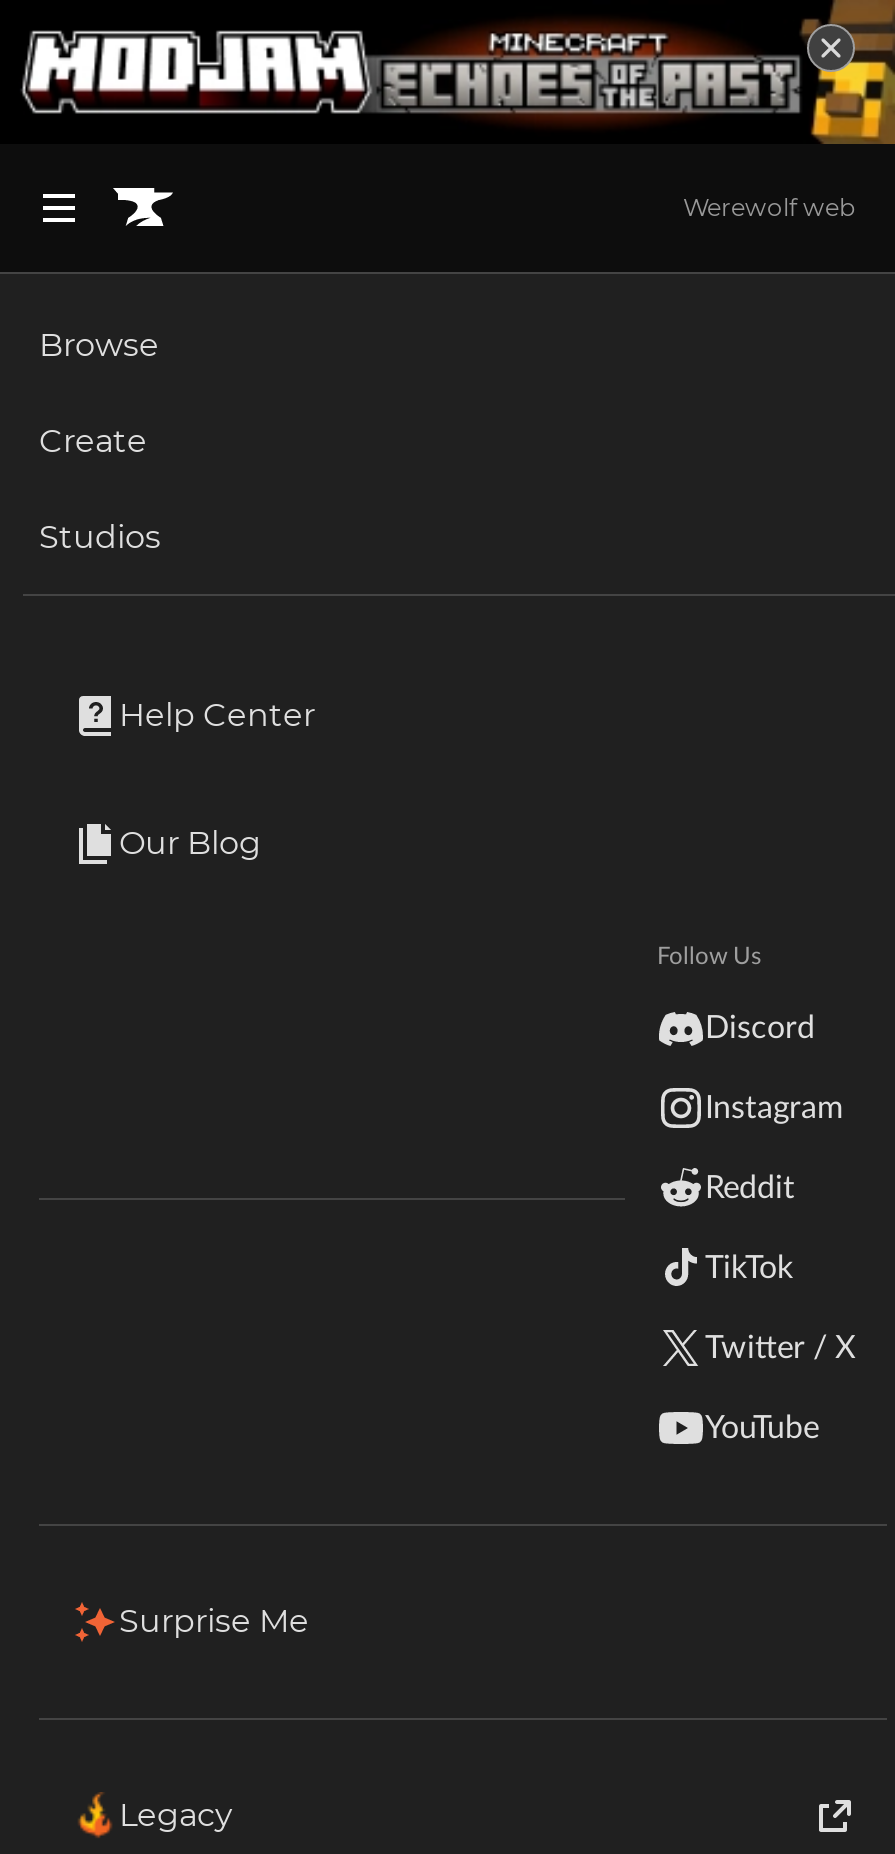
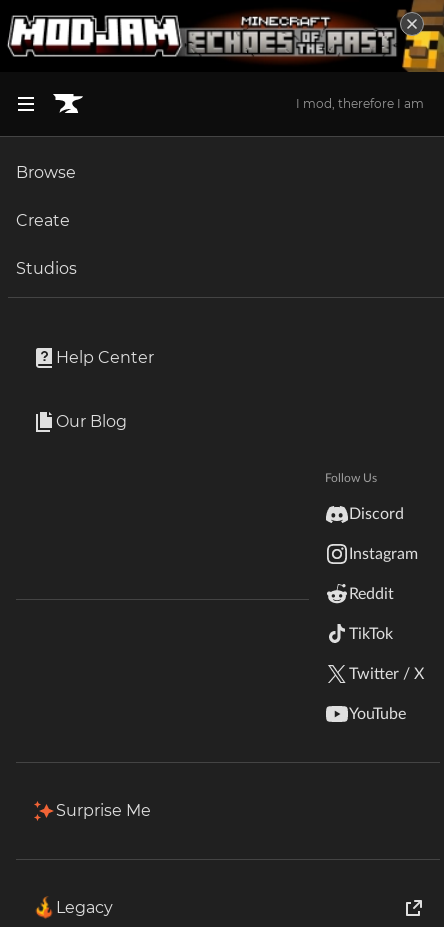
- Werewolf web
+ I mod, therefore I am
